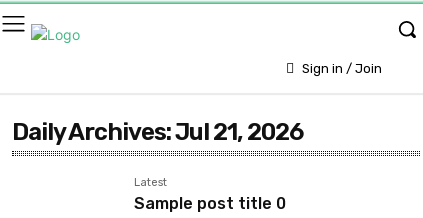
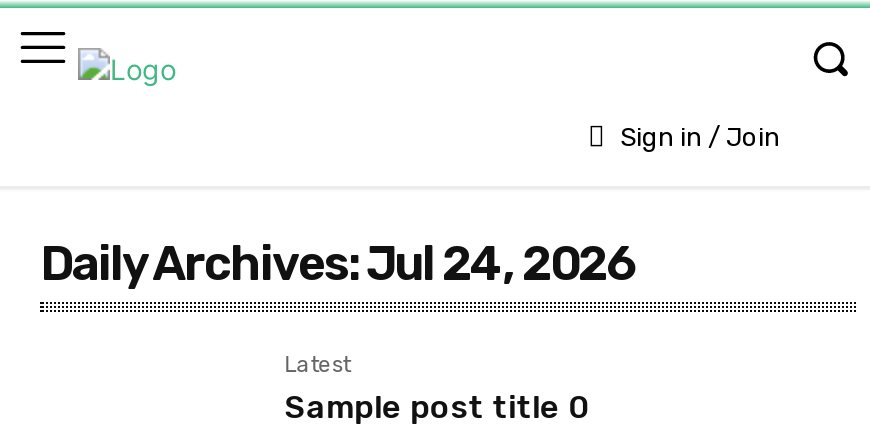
- Daily Archives: Jul 21, 2026
+ Daily Archives: Jul 24, 2026
